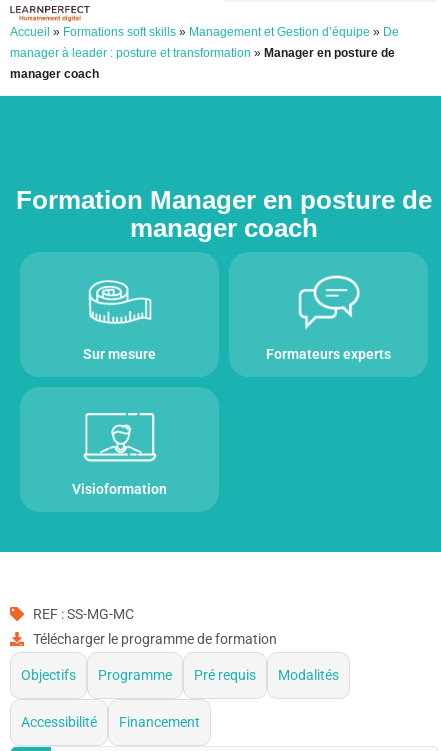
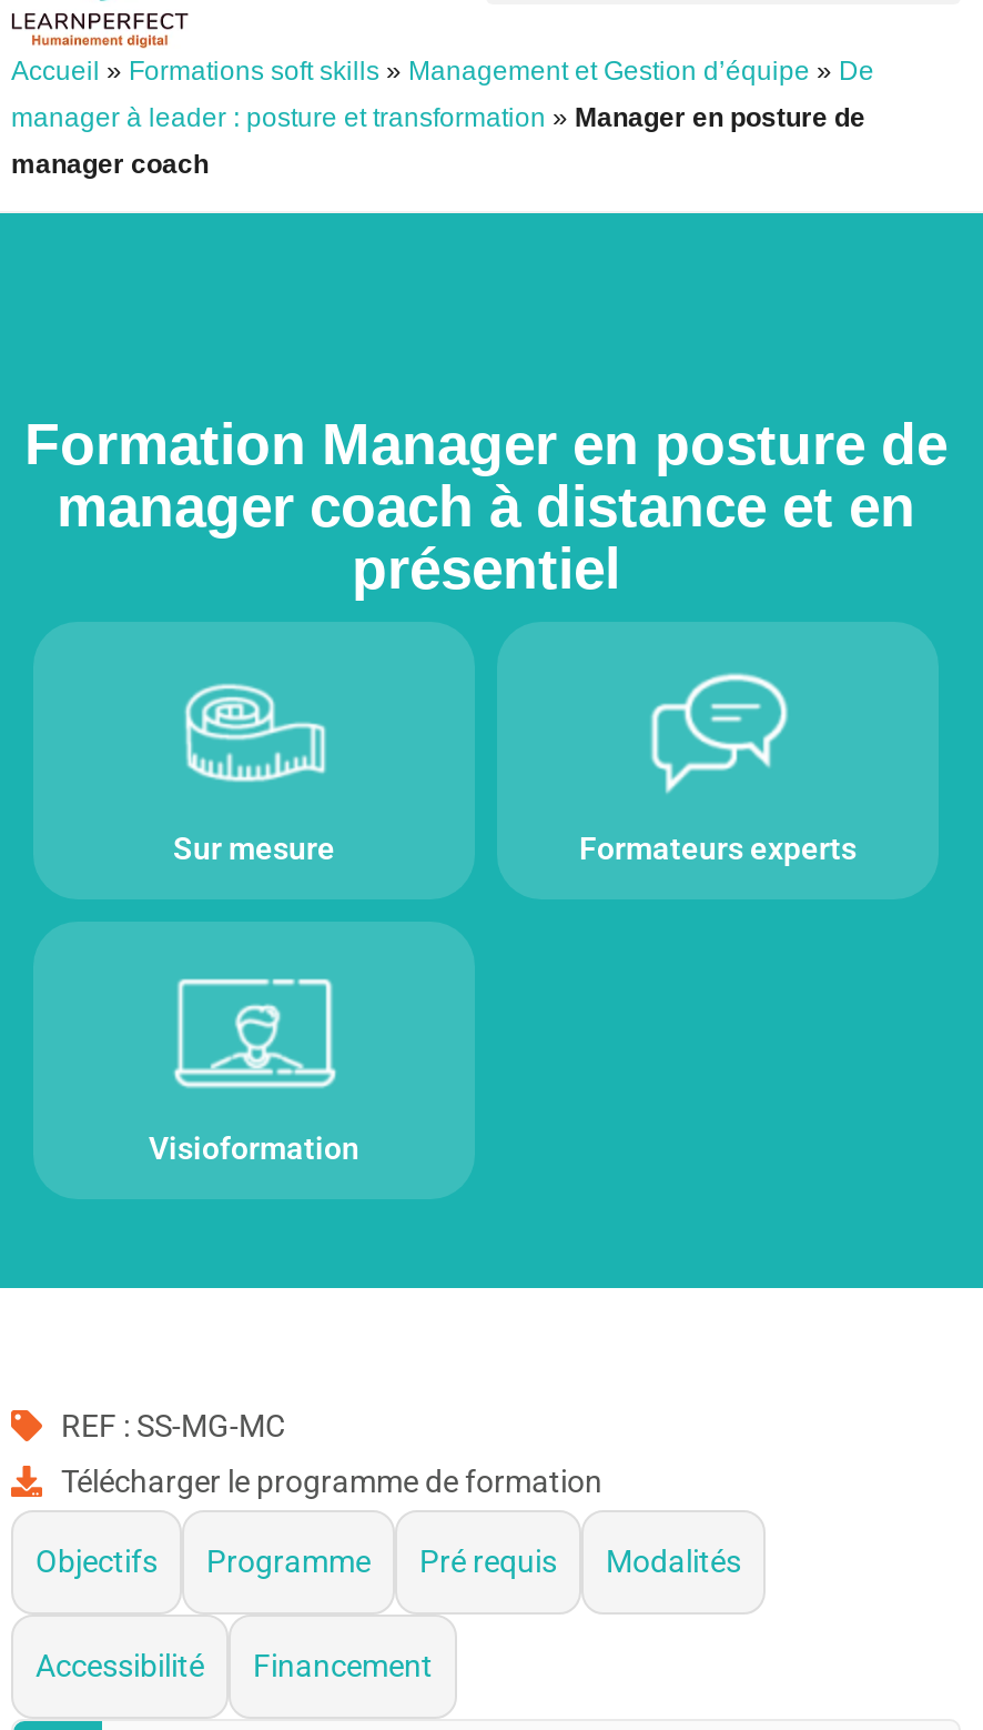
- manager coach
+ manager coach à distance et en
+ présentiel
